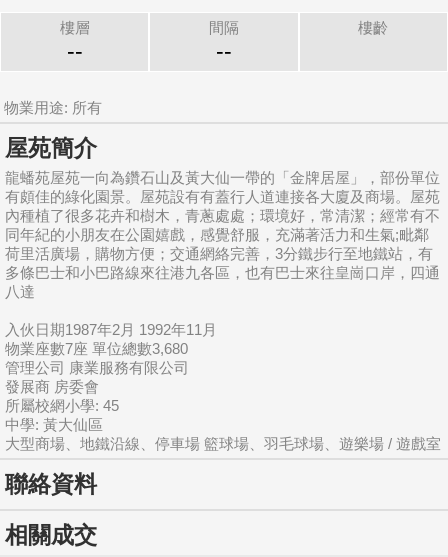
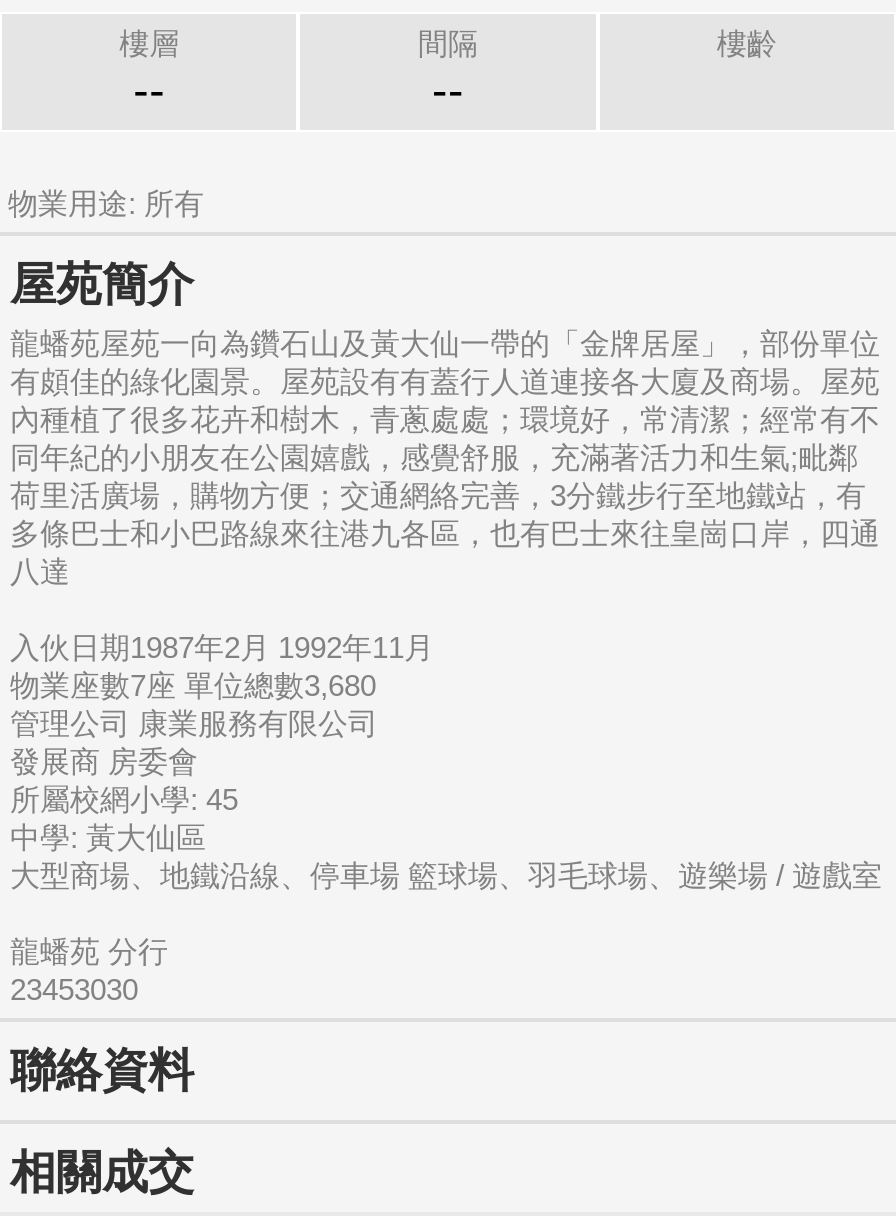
+ 龍蟠苑 分行
+ 23453030
